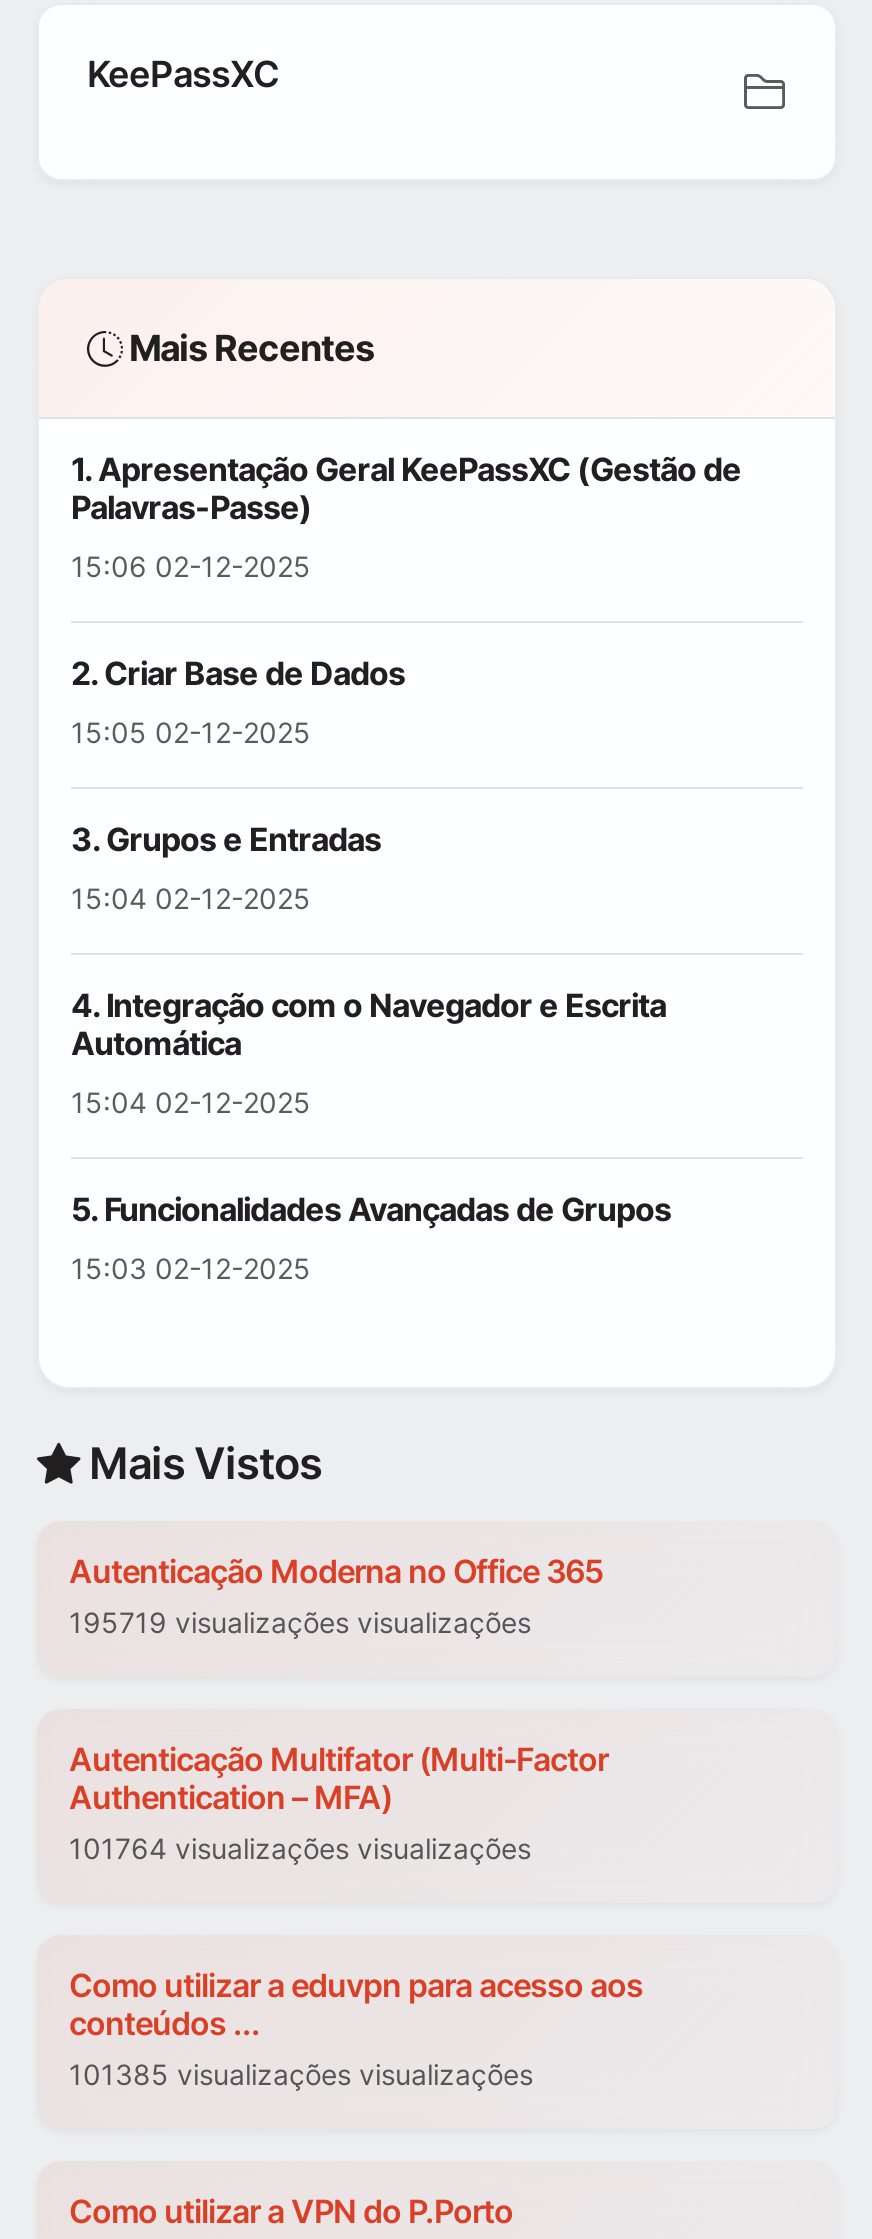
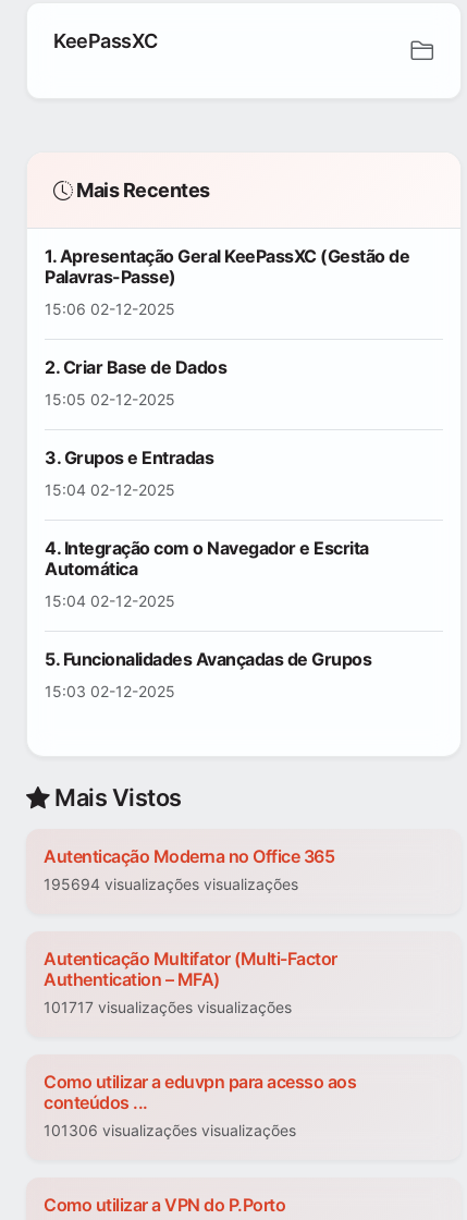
- 195719 visualizações visualizações
+ 195694 visualizações visualizações

- 101764 visualizações visualizações
+ 101717 visualizações visualizações

- 101385 visualizações visualizações
+ 101306 visualizações visualizações
